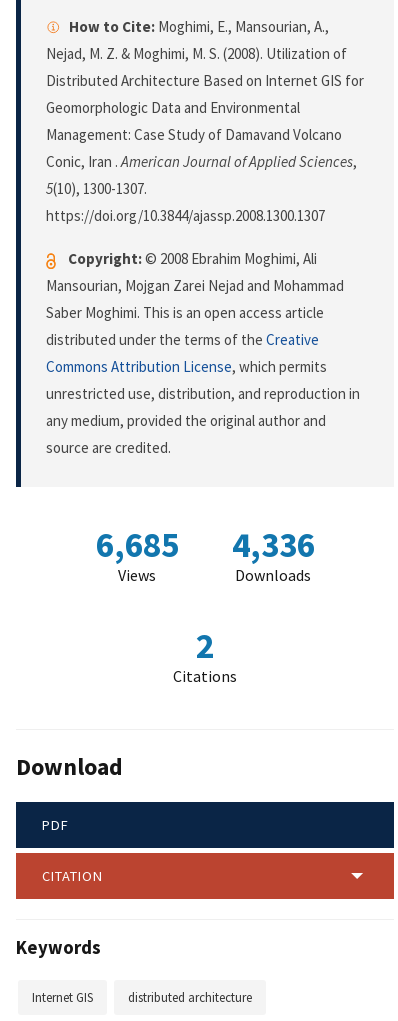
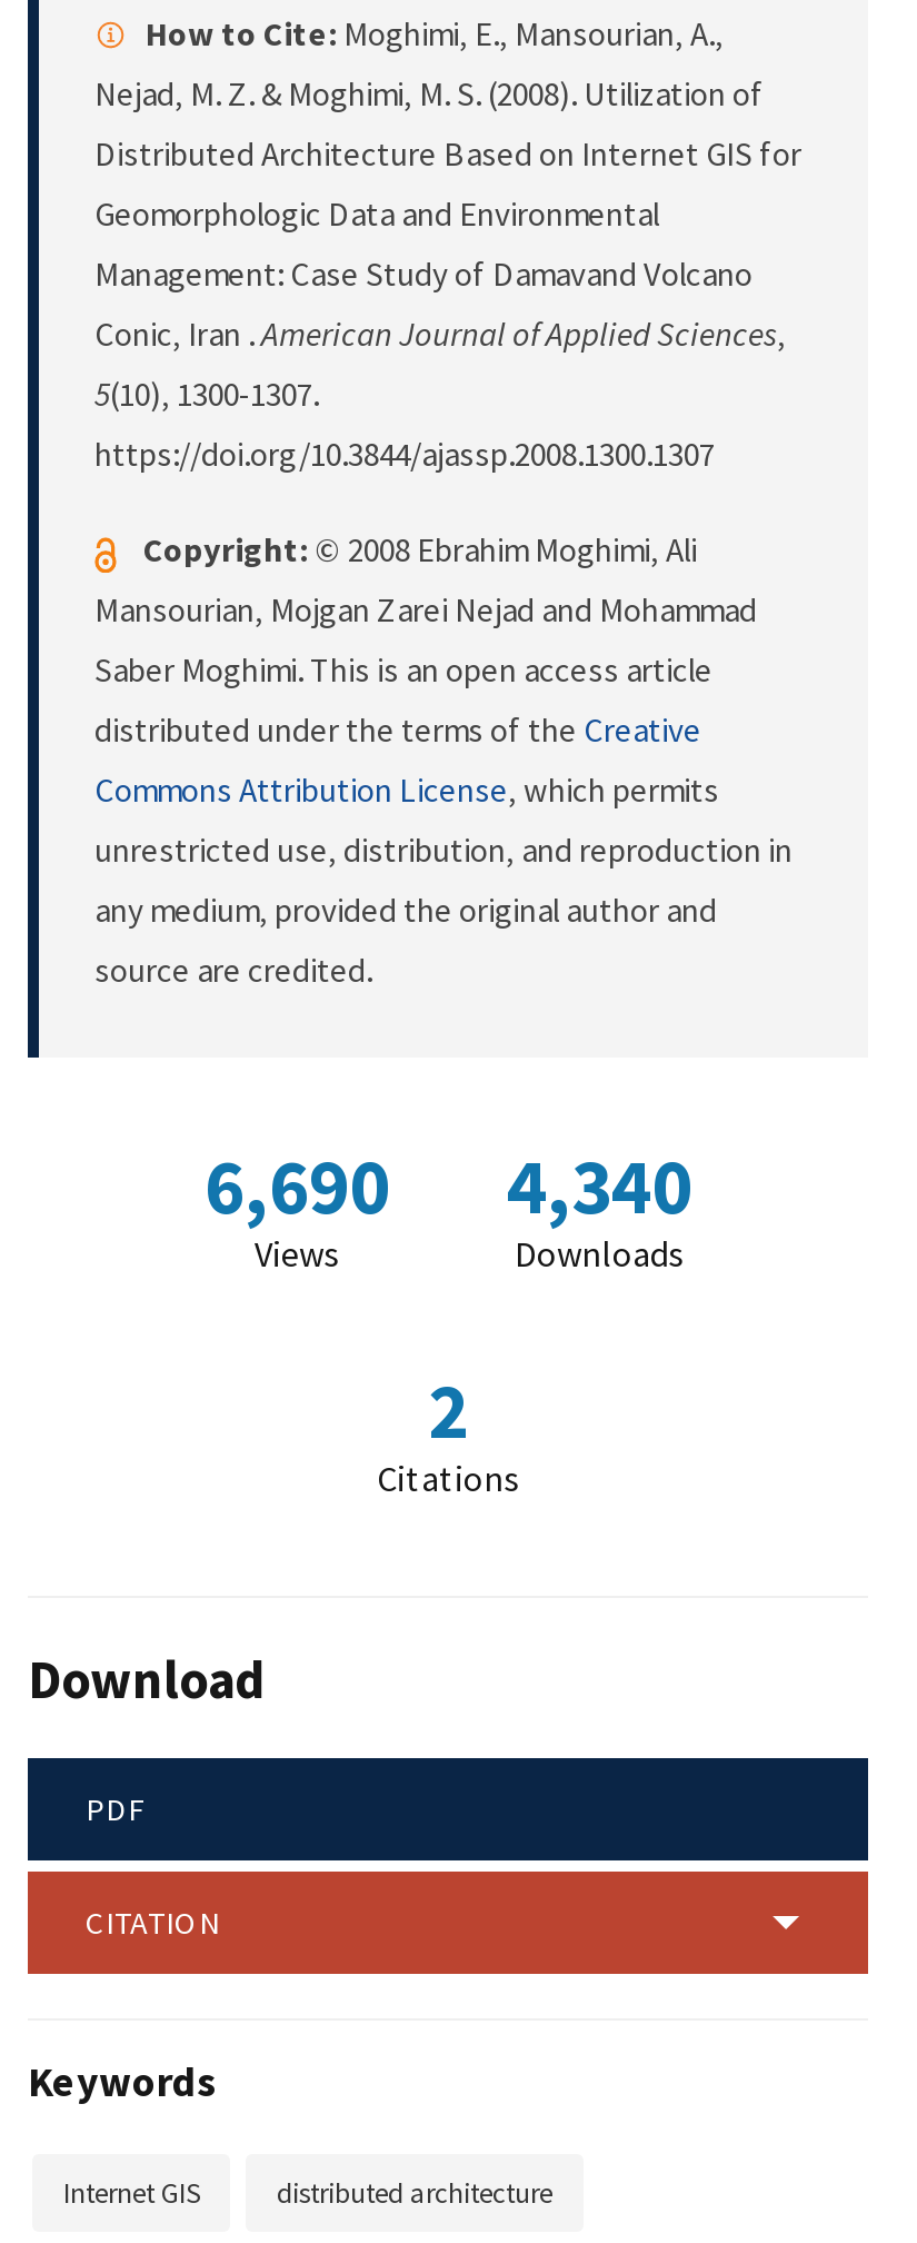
- 6,685
+ 6,690

- 4,336
+ 4,340
